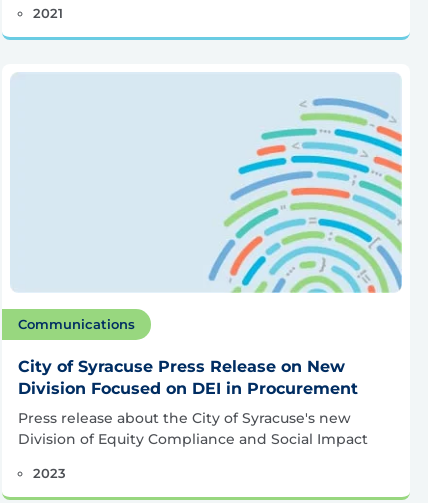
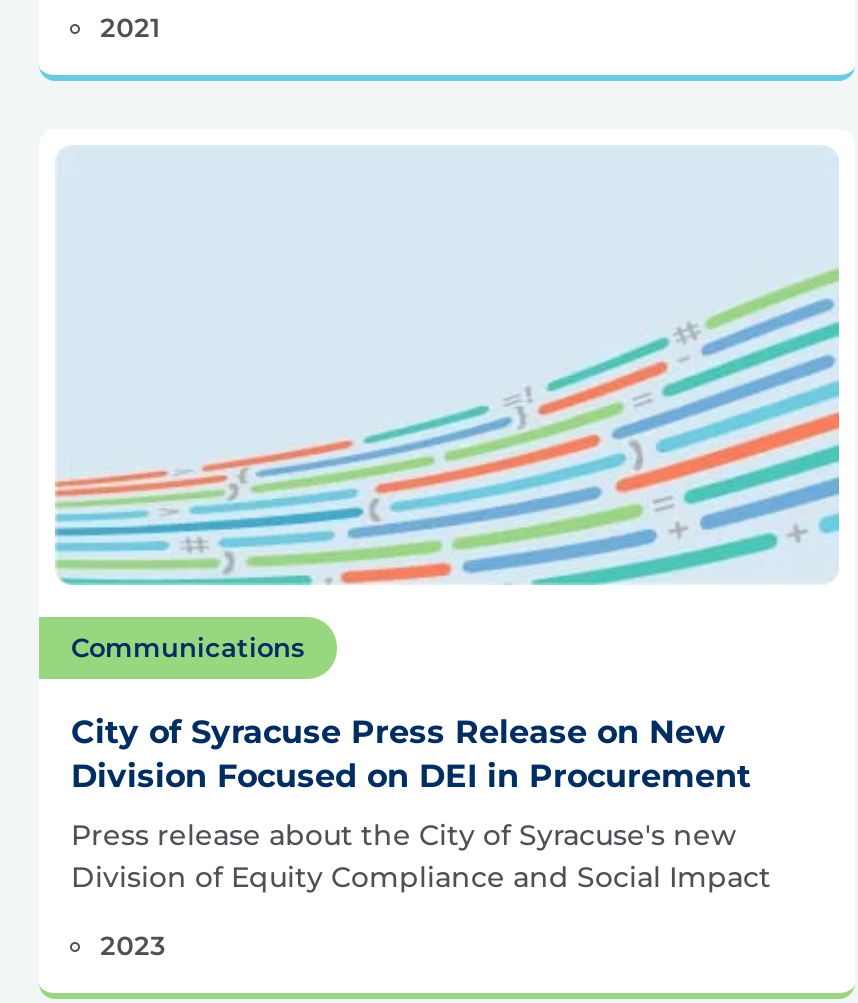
- [image]
+ [image]
